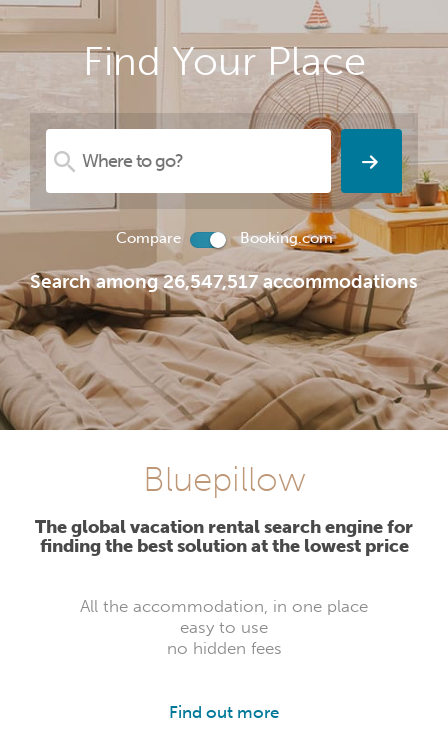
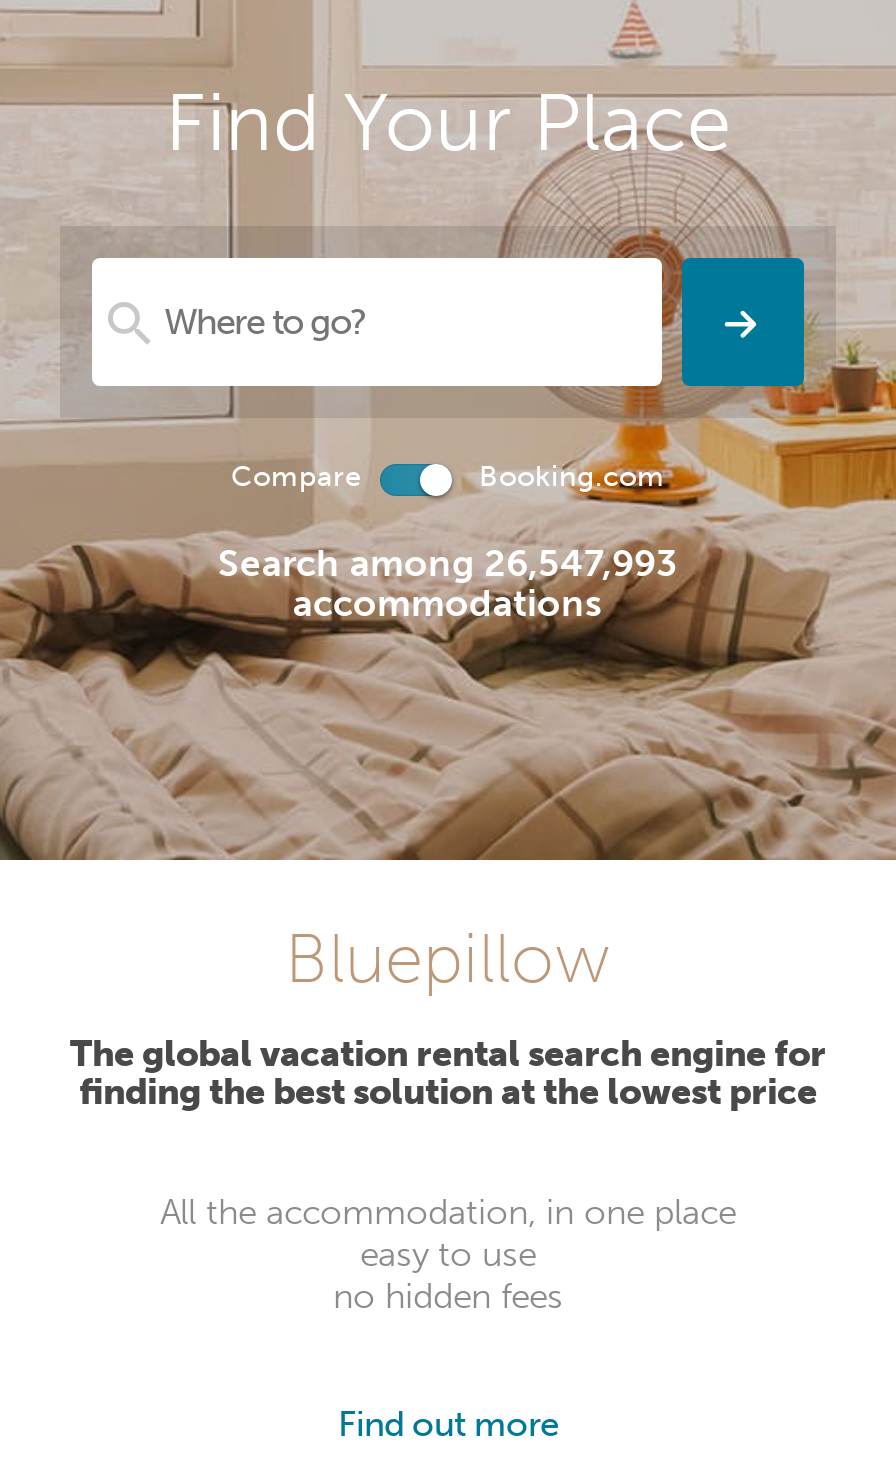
- Search among 26,547,517 accommodations
+ Search among 26,547,993
+ accommodations
